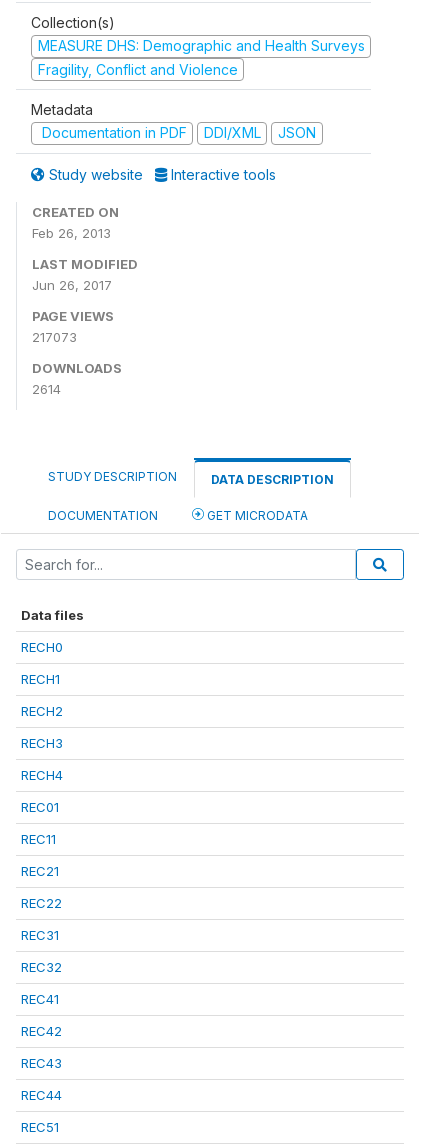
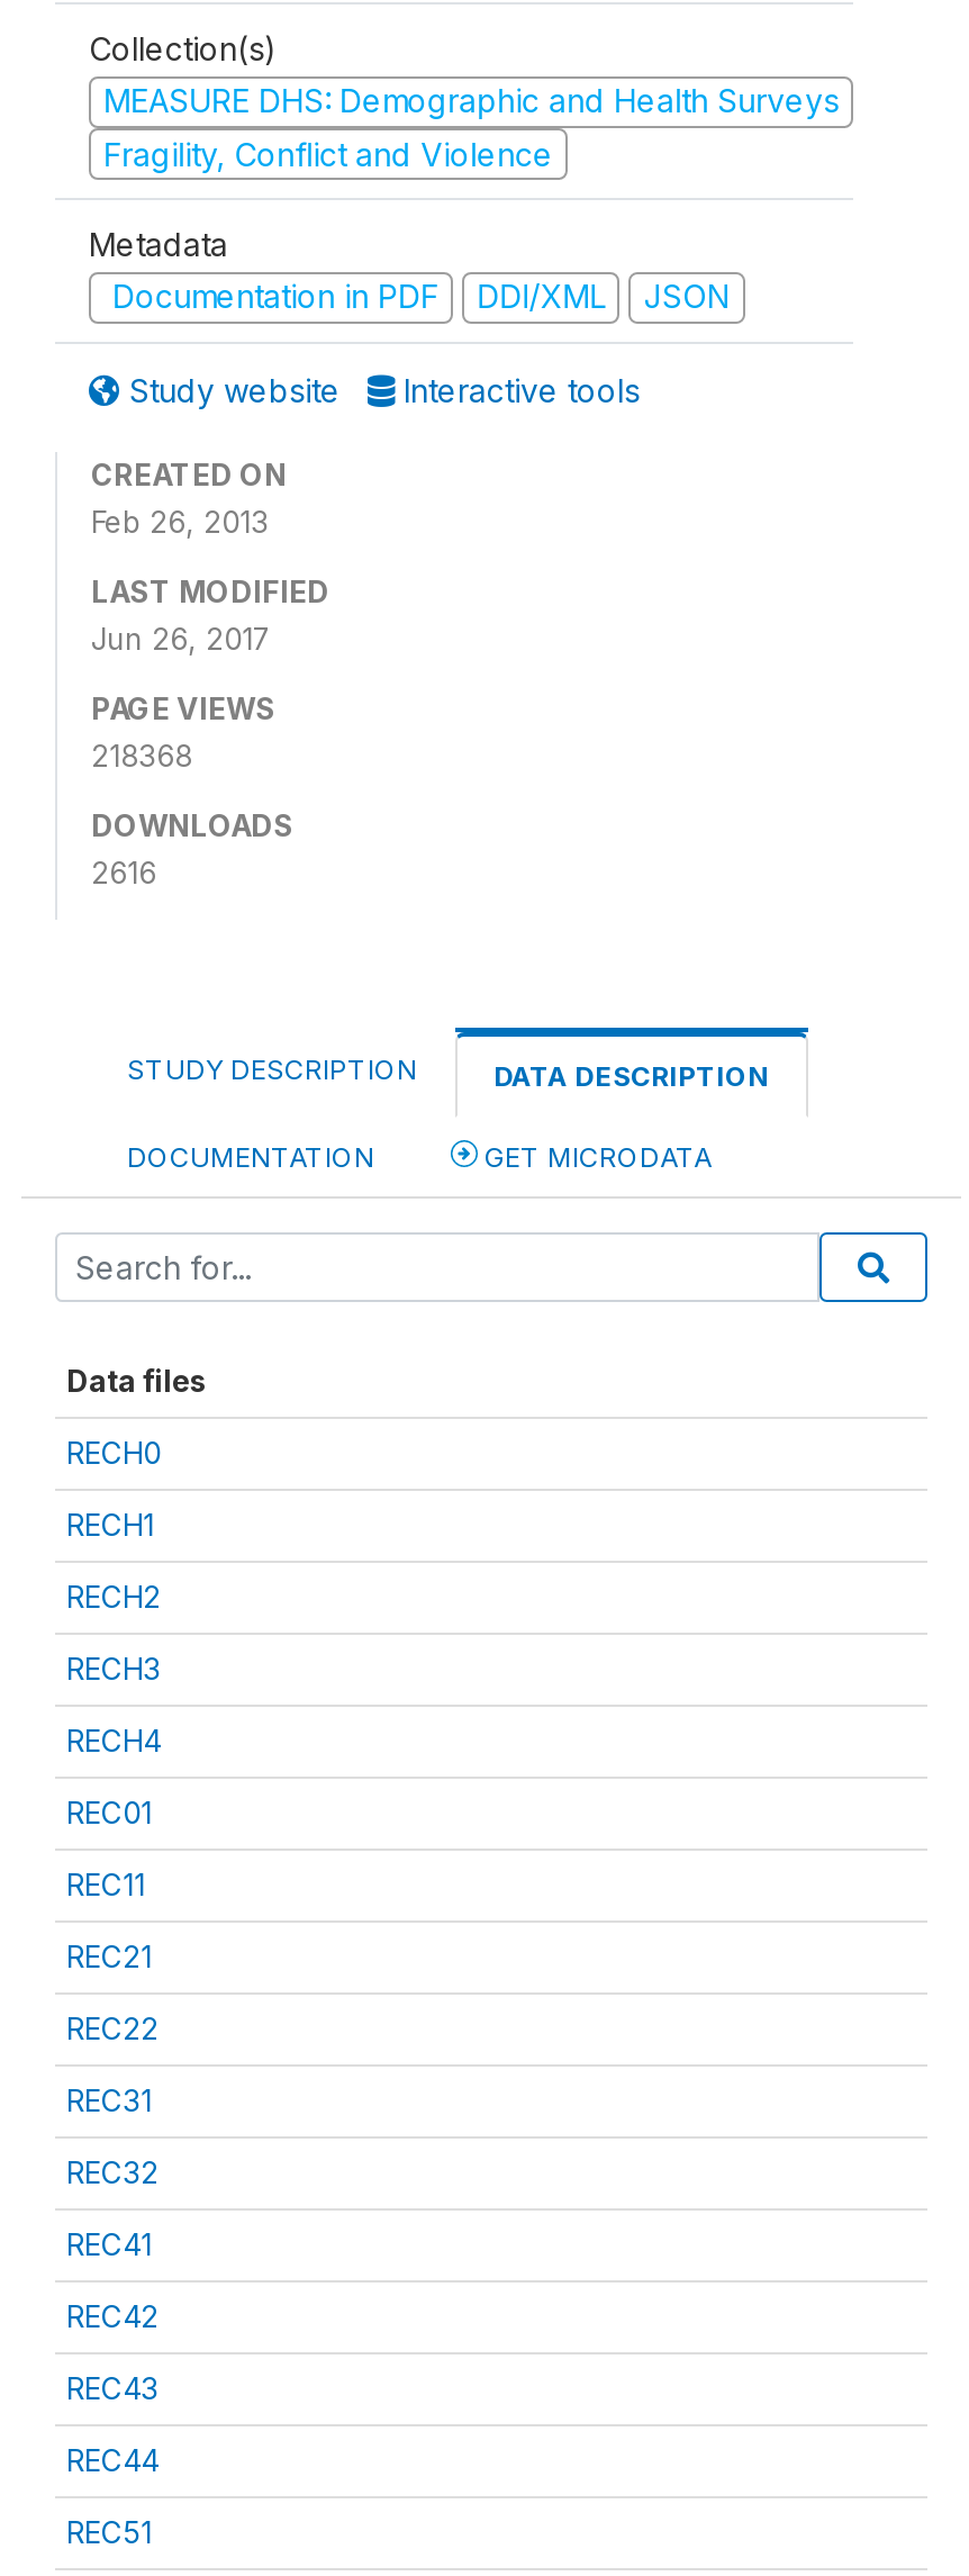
- 217073
+ 218368

- 2614
+ 2616
